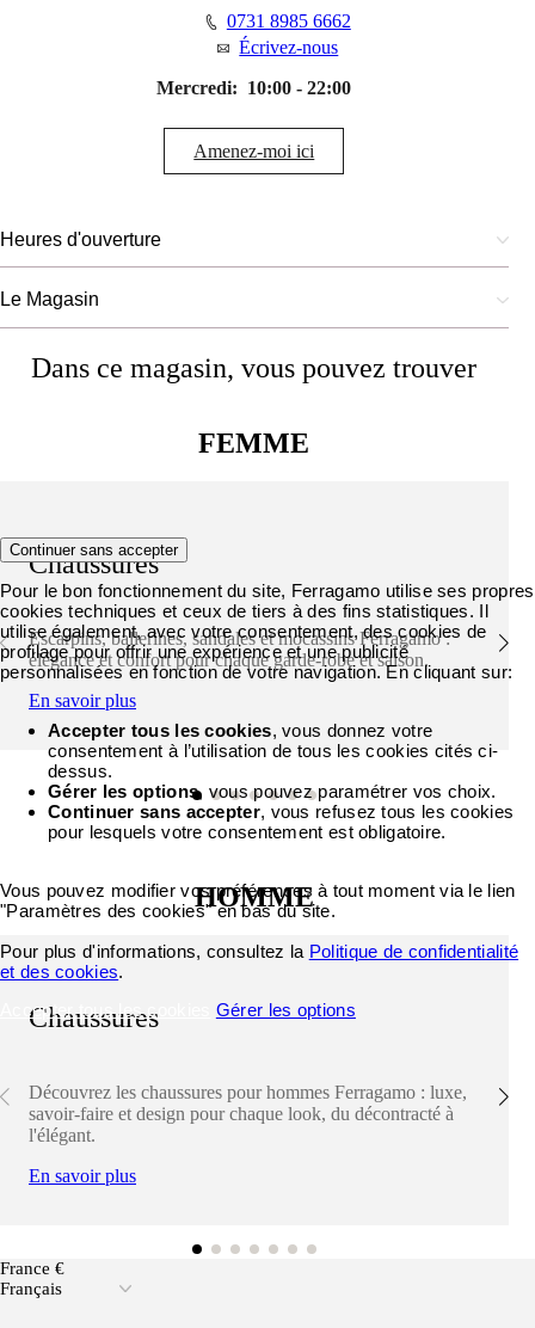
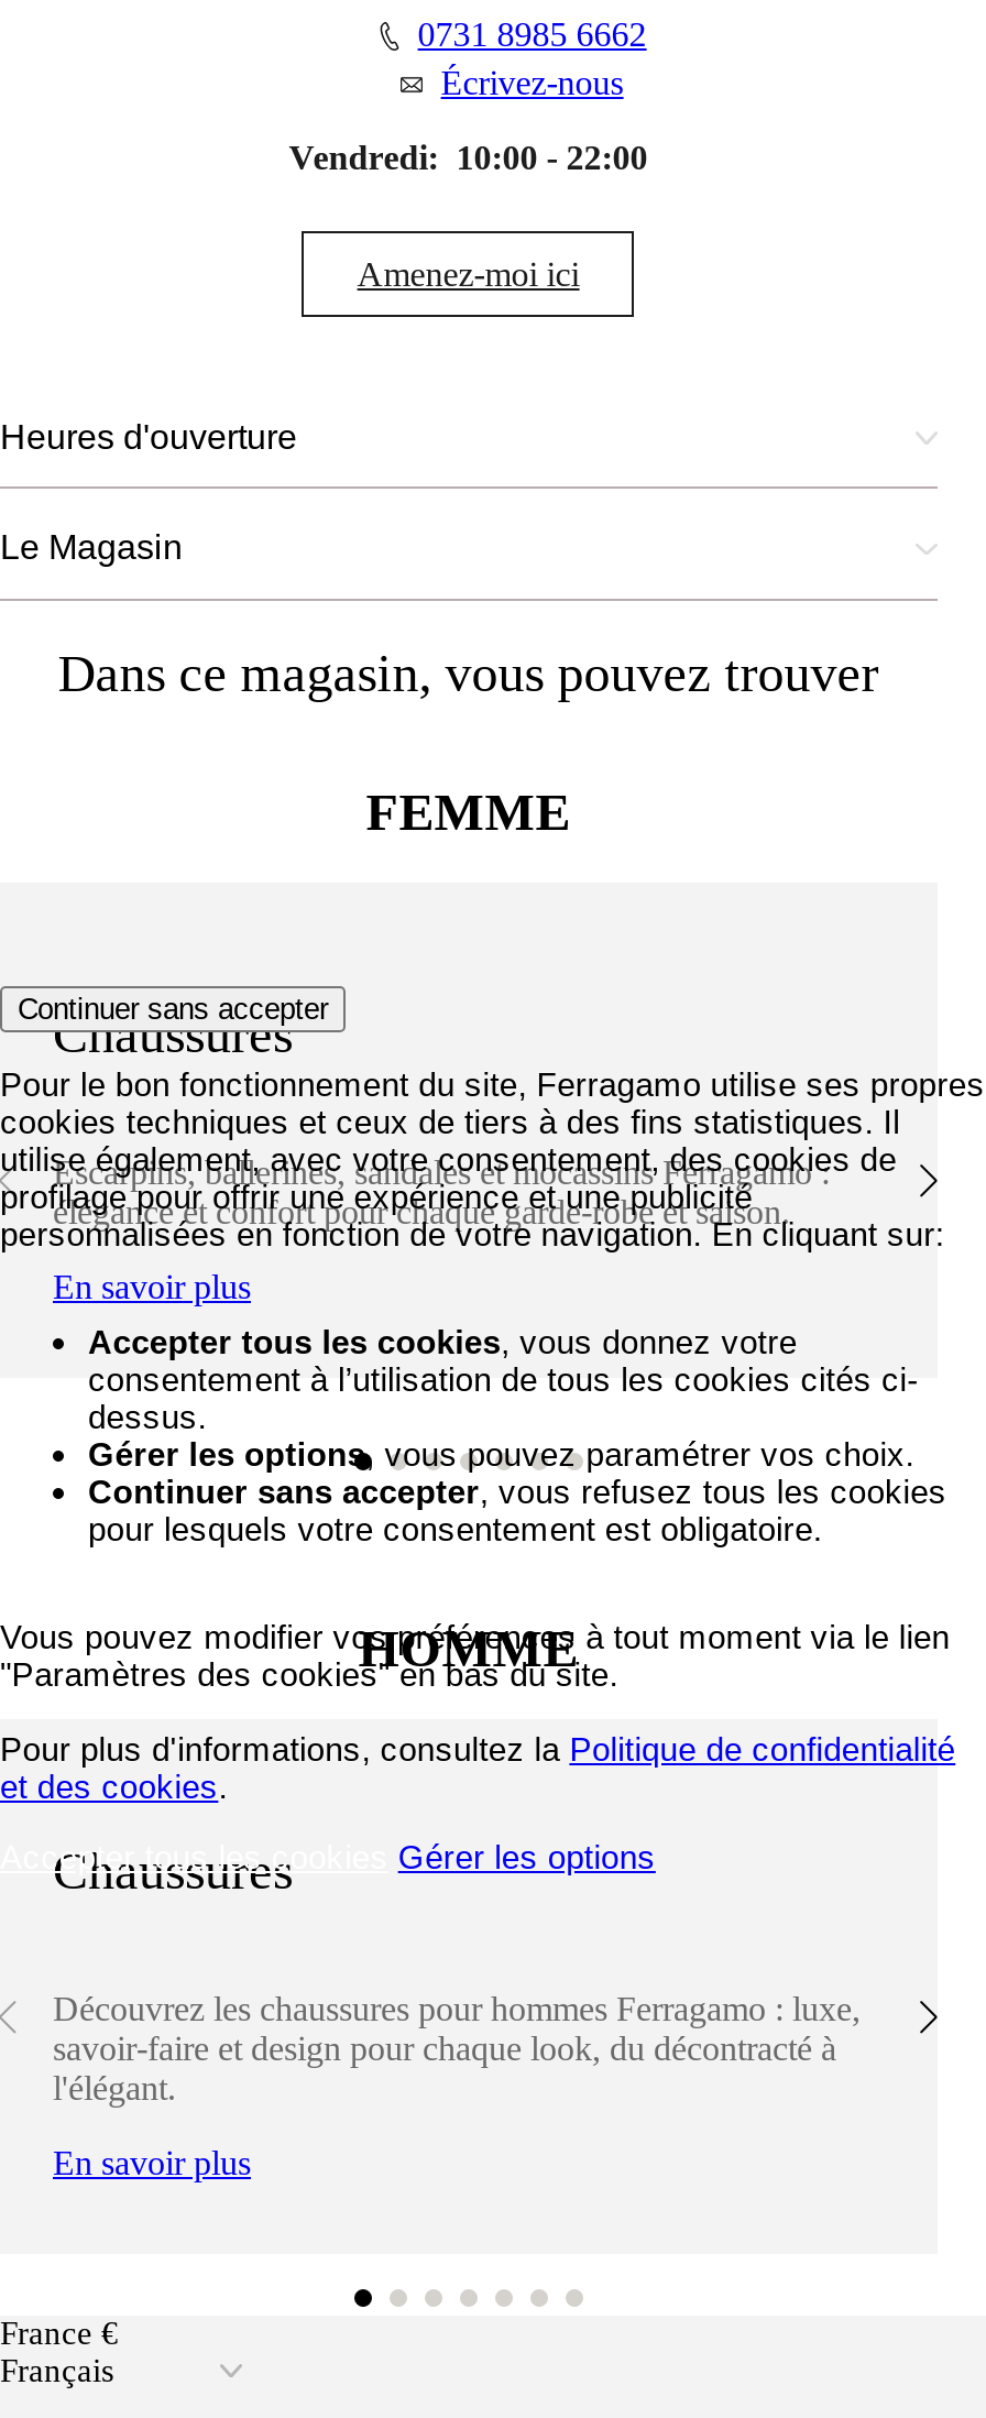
- Mercredi: 10:00 - 22:00
+ Vendredi: 10:00 - 22:00
